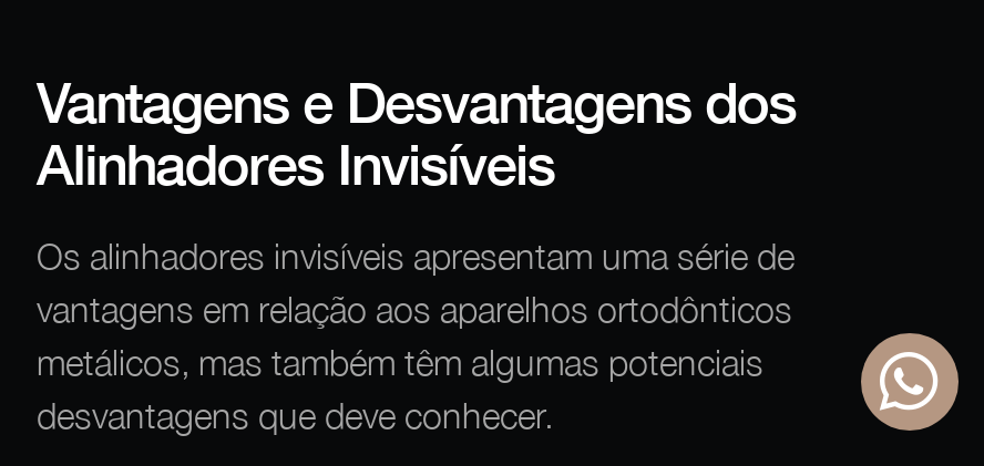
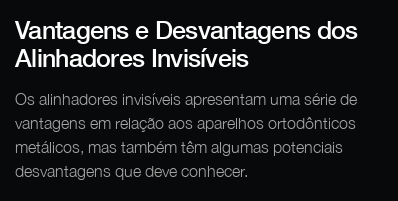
- [image]
